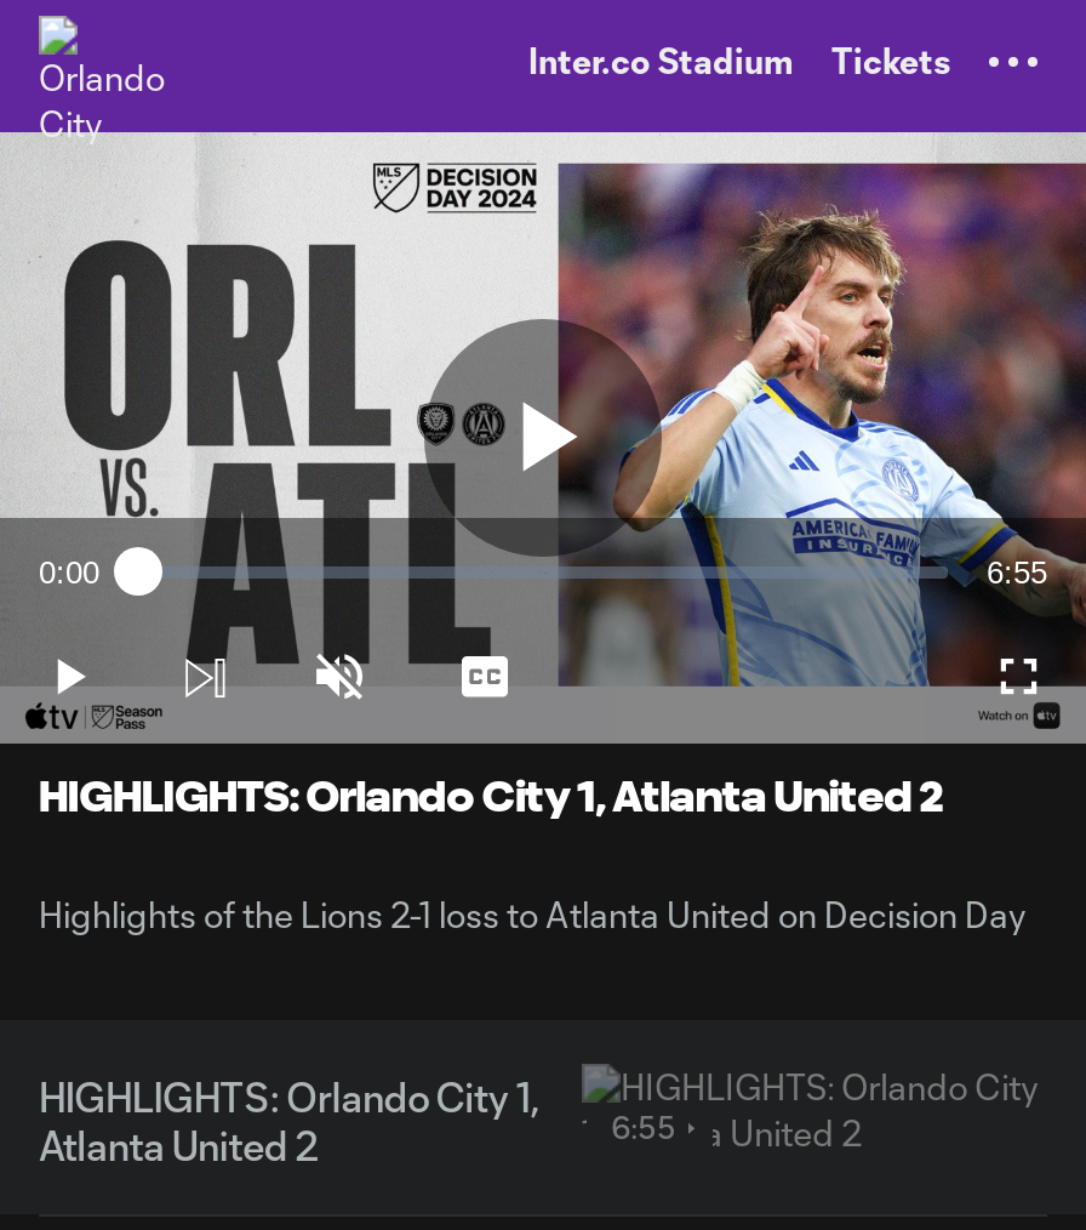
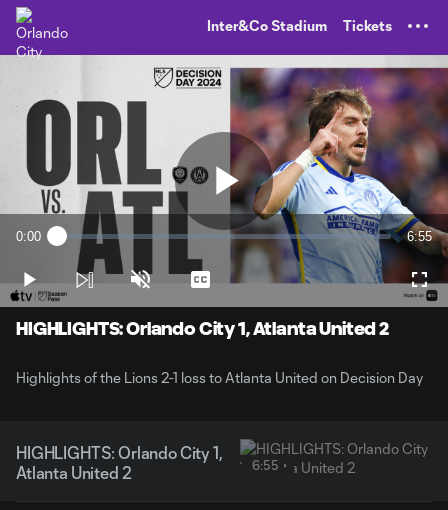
- Inter.co Stadium
+ Inter&Co Stadium
